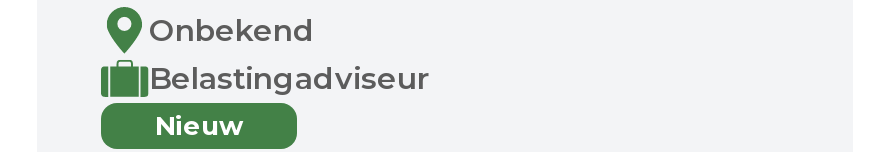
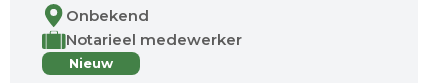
- Belastingadviseur
+ Notarieel medewerker
